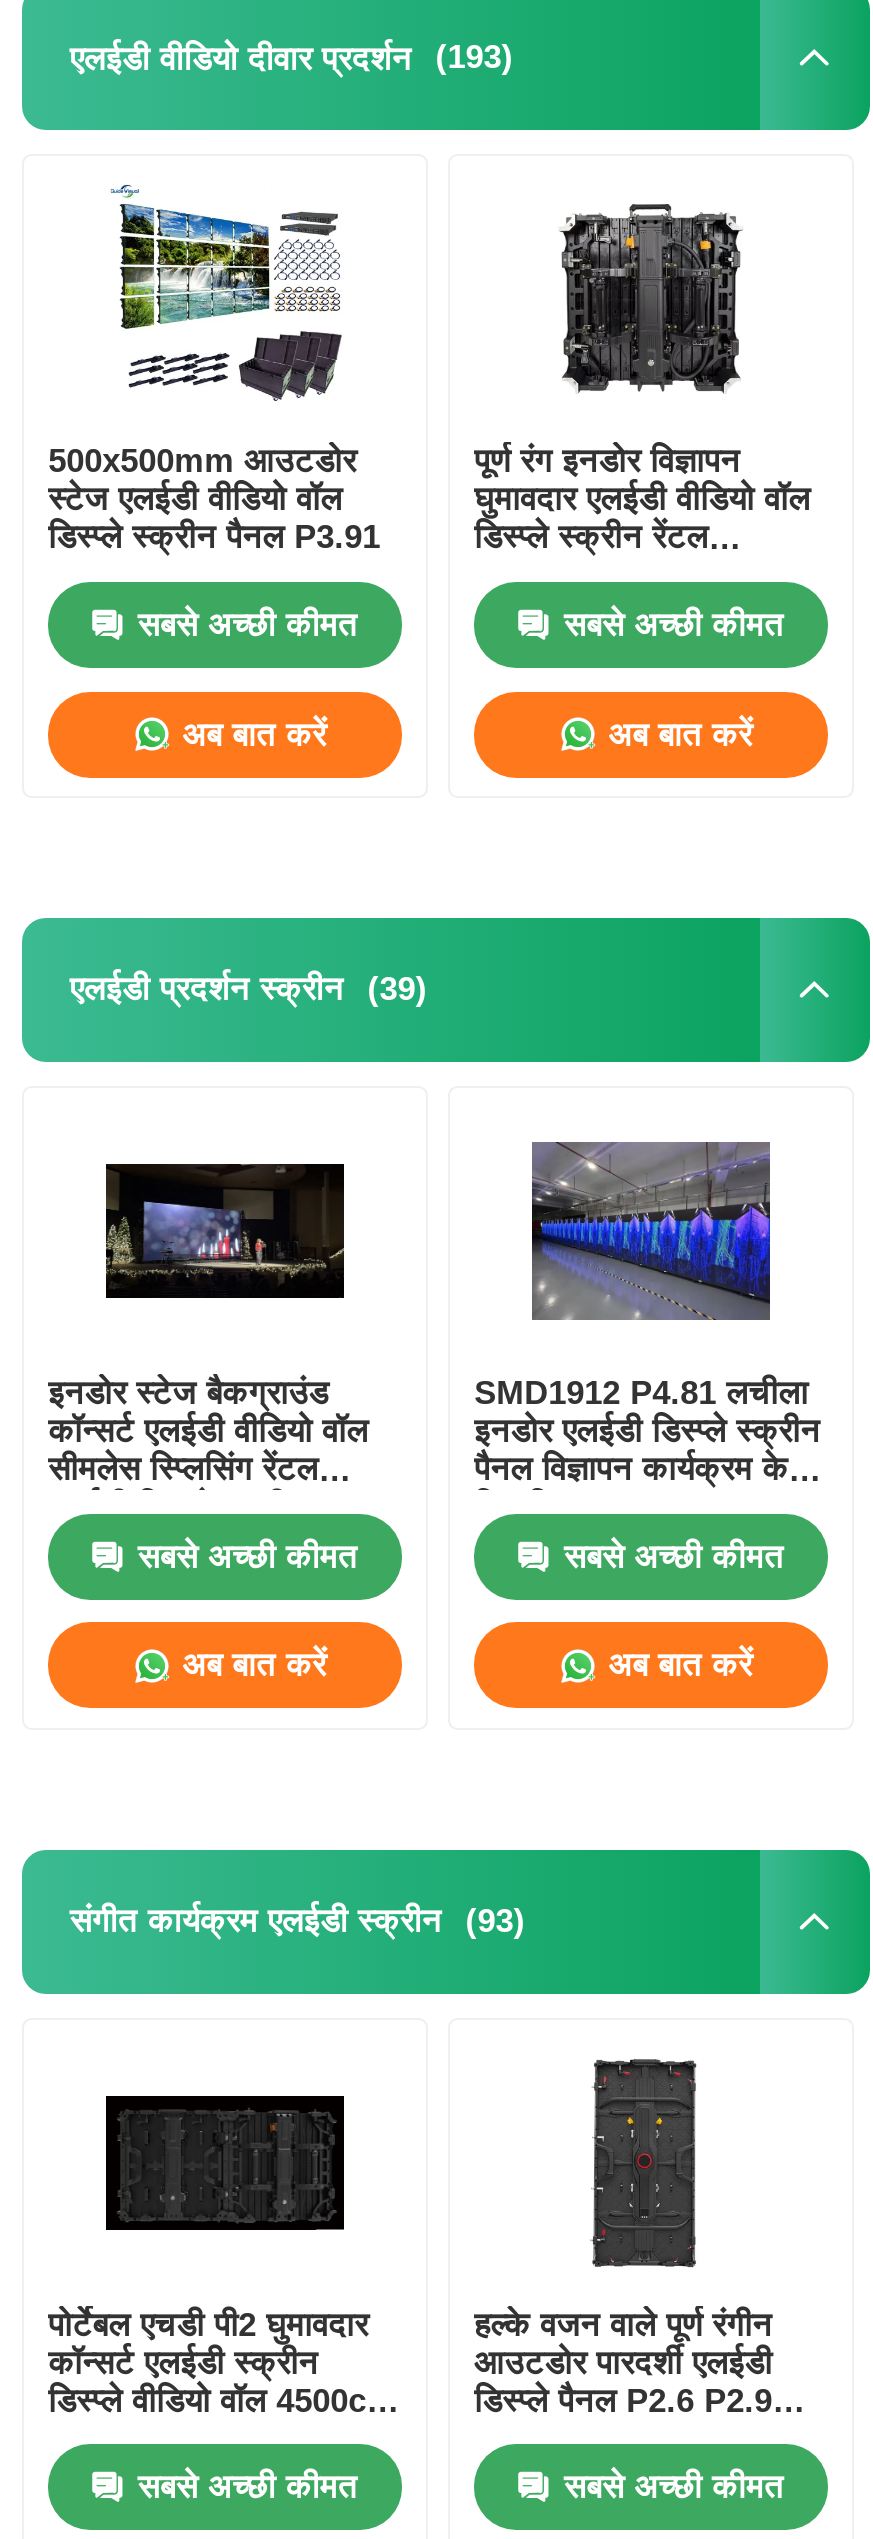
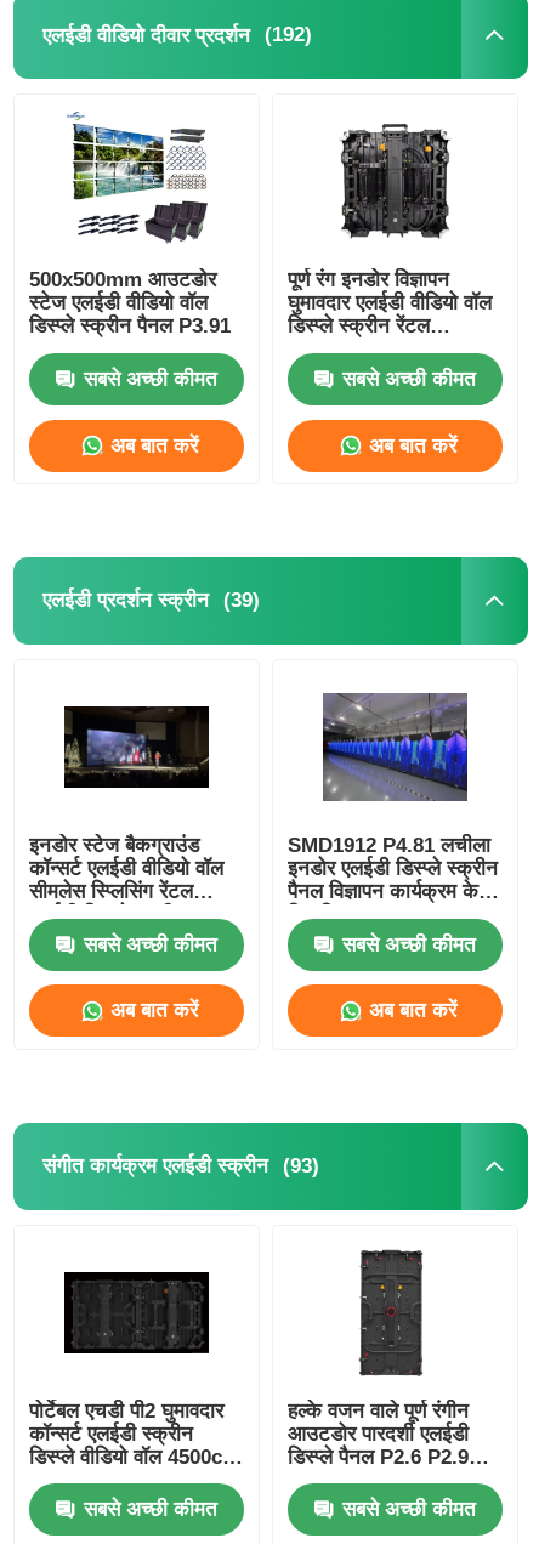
- एलईडी वीडियो दीवार प्रदर्शन (193)
+ एलईडी वीडियो दीवार प्रदर्शन (192)
